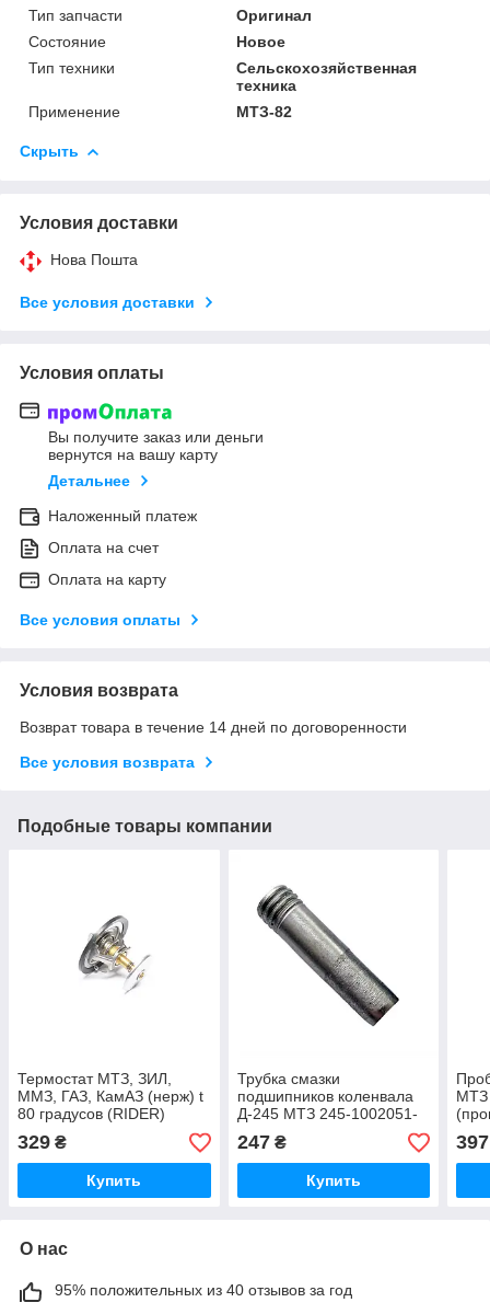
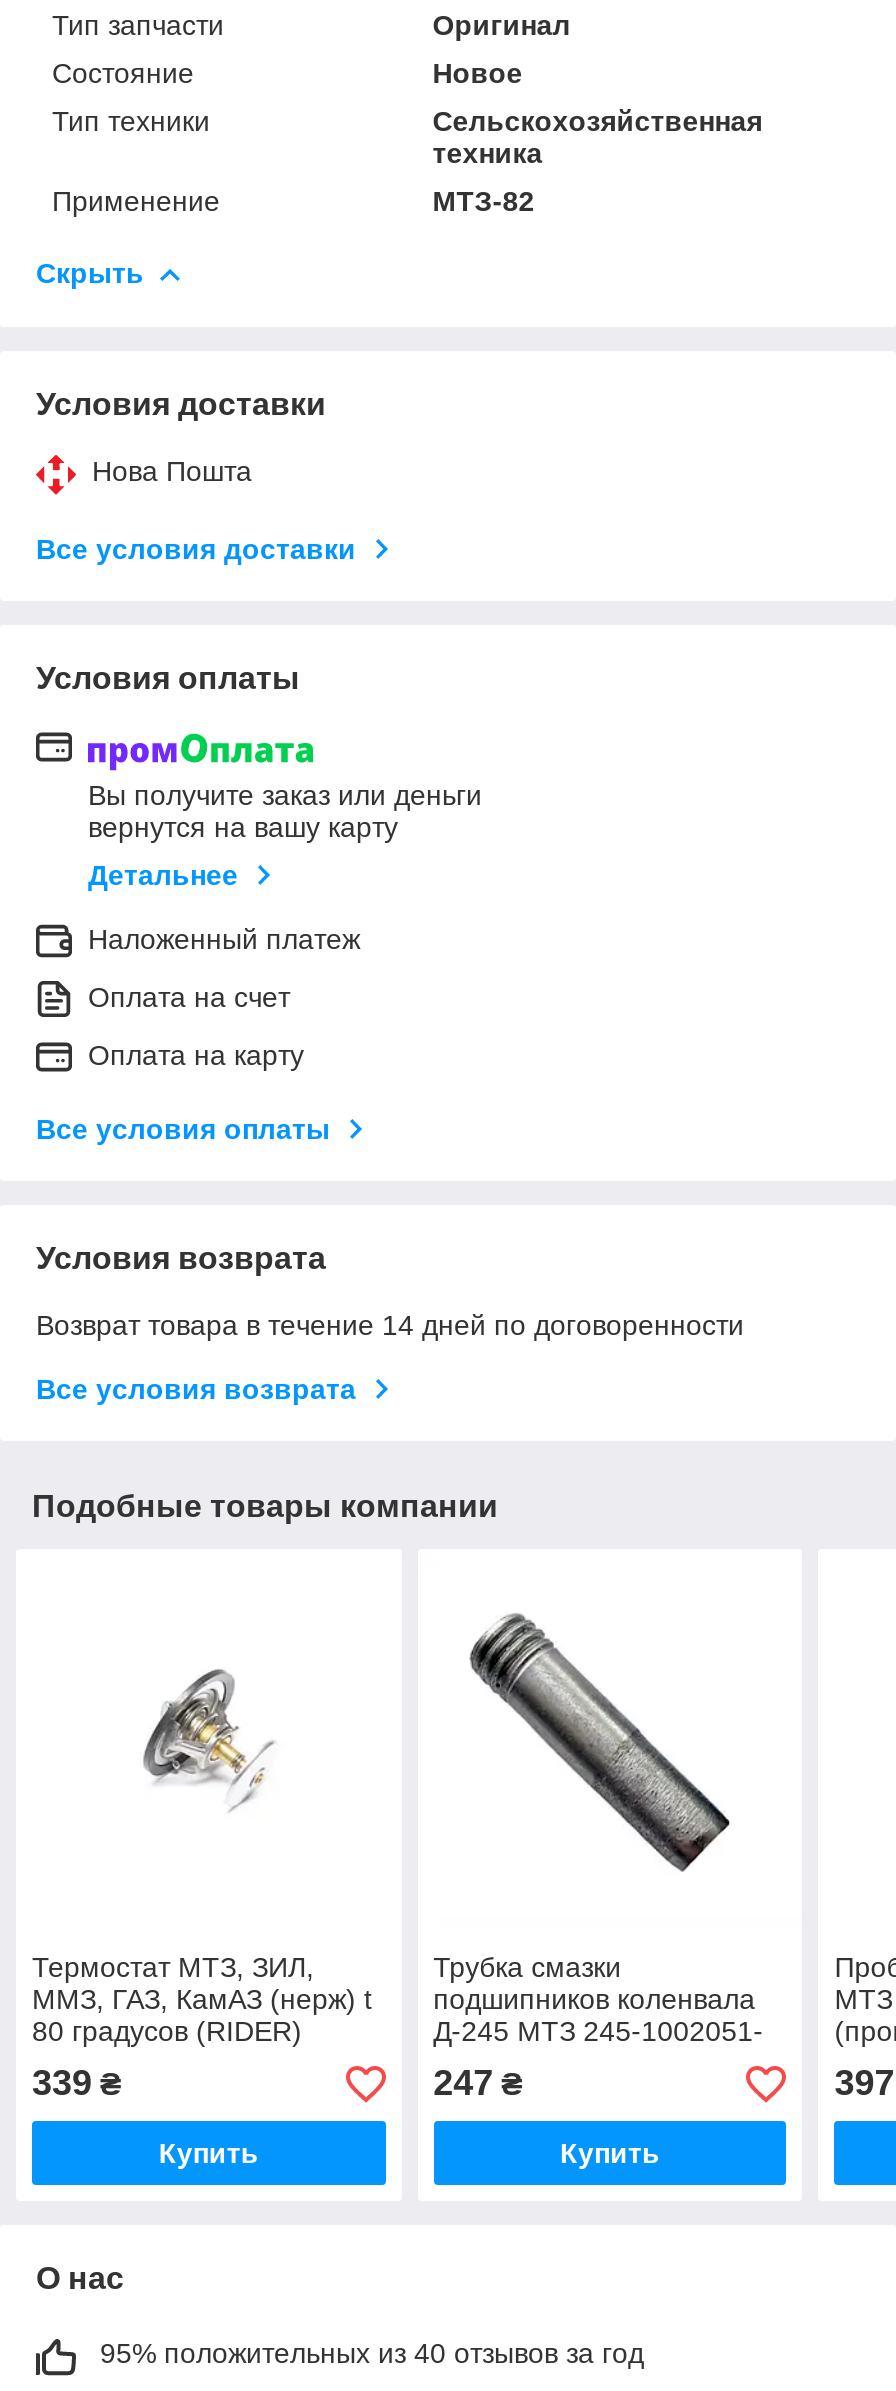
- 329 ₴
+ 339 ₴
